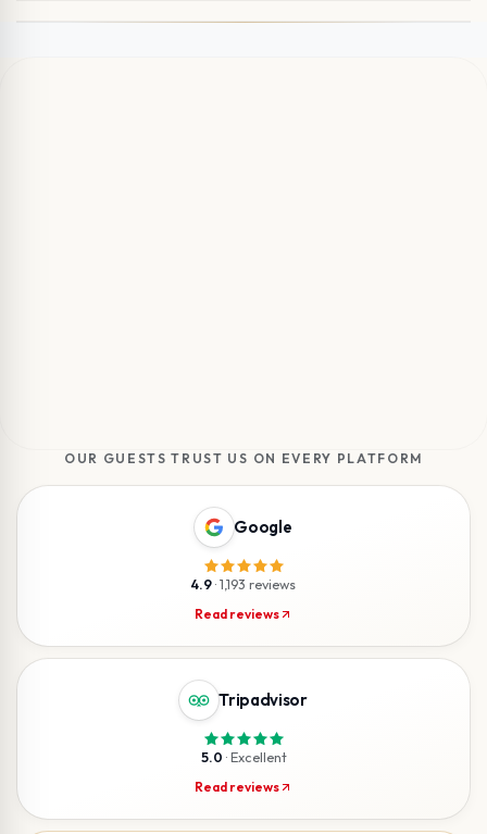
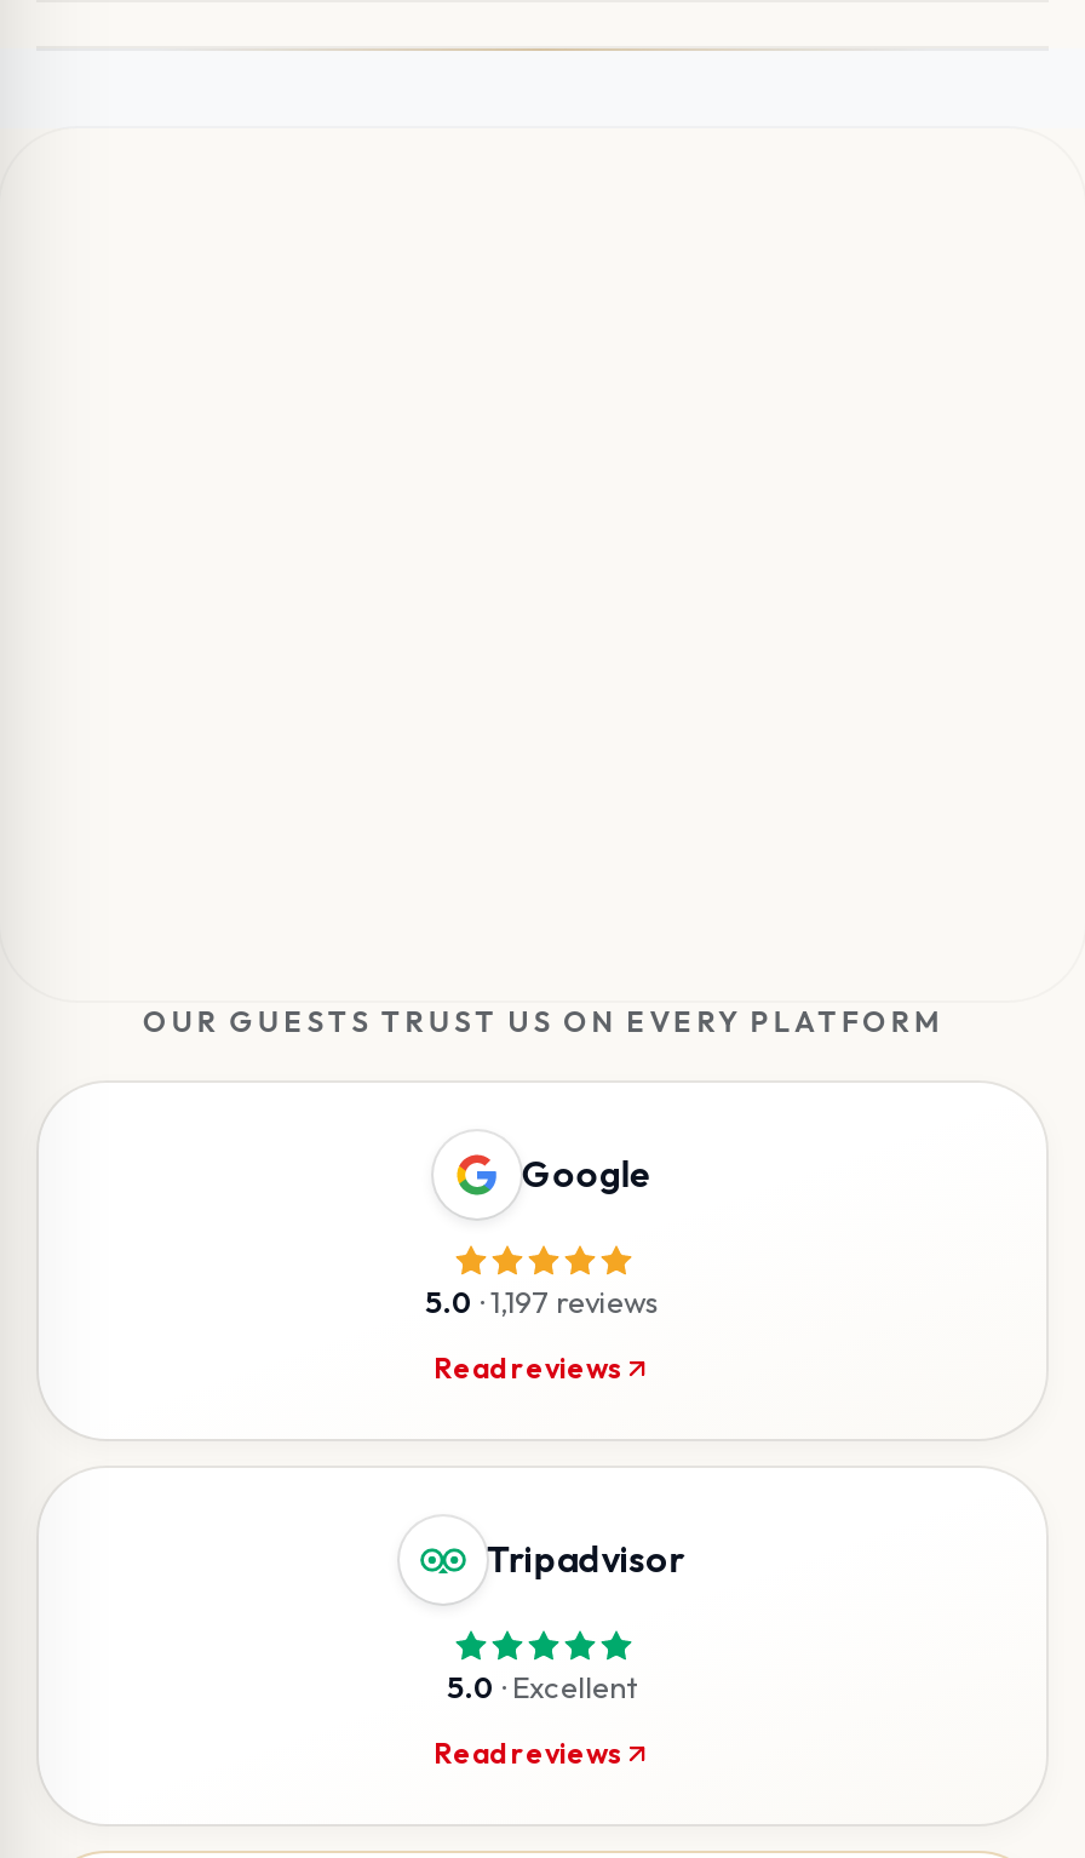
- 4.9 · 1,193 reviews
+ 5.0 · 1,197 reviews
